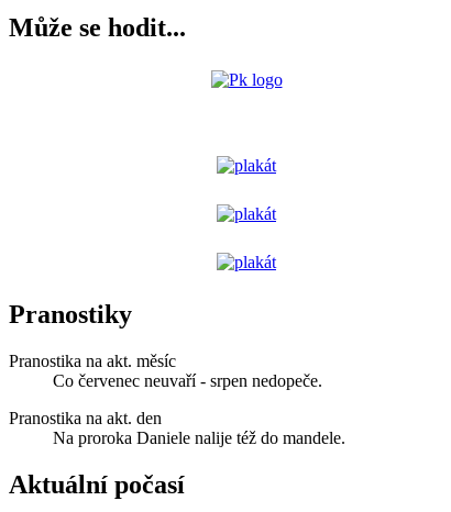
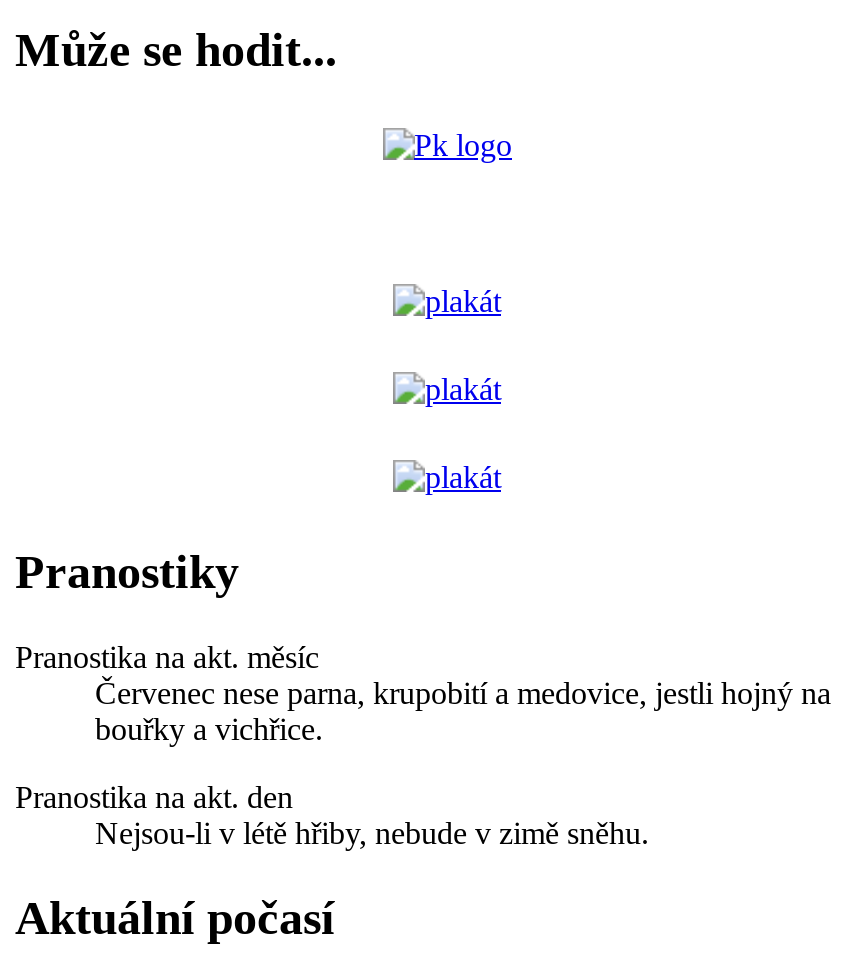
- Co červenec neuvaří - srpen nedopeče.
+ Červenec nese parna, krupobití a medovice, jestli hojný na
+ bouřky a vichřice.

- Na proroka Daniele nalije též do mandele.
+ Nejsou-li v létě hřiby, nebude v zimě sněhu.
